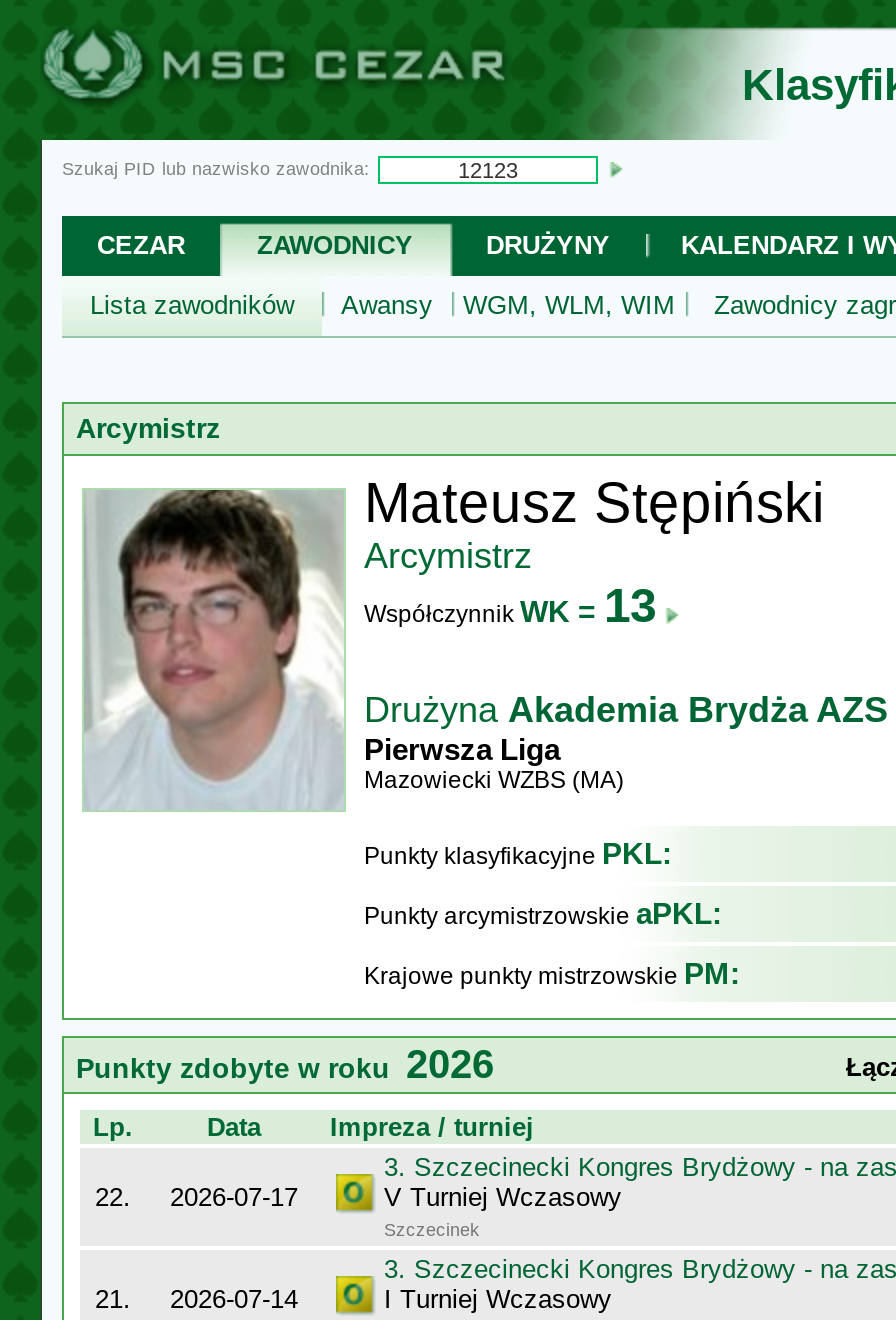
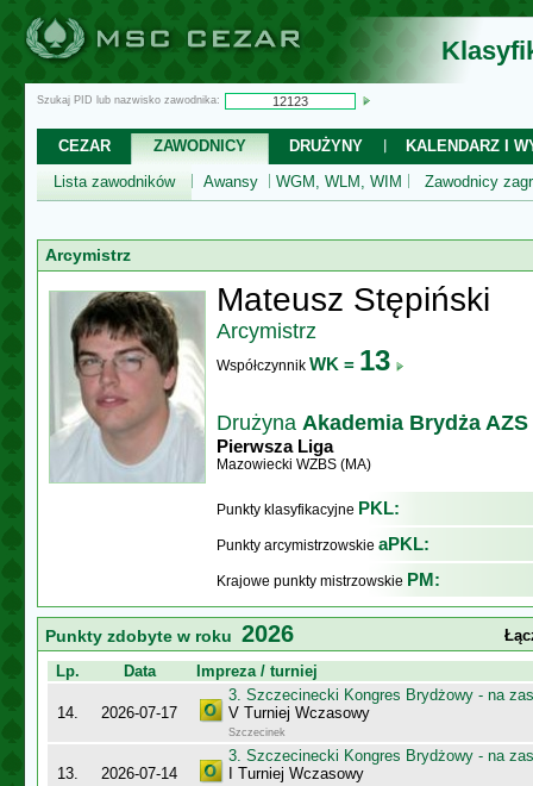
- 22. 2026-07-17
+ 14. 2026-07-17

- 21. 2026-07-14
+ 13. 2026-07-14
